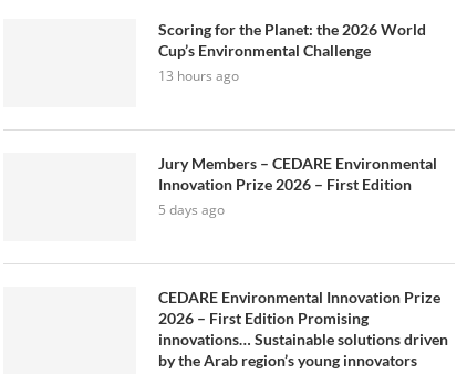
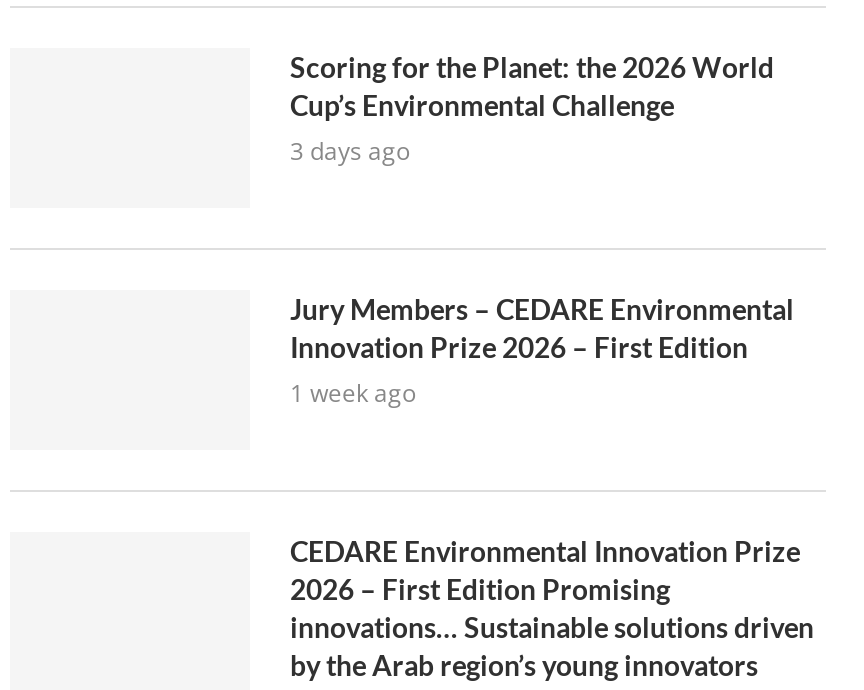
- 13 hours ago
+ 3 days ago

- 5 days ago
+ 1 week ago
